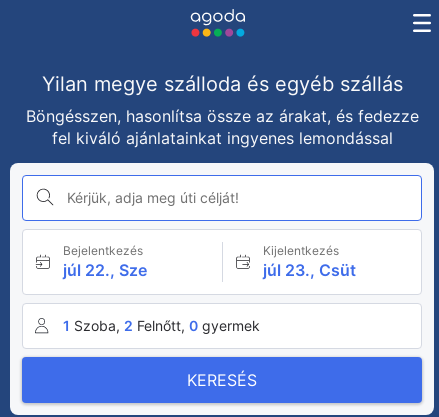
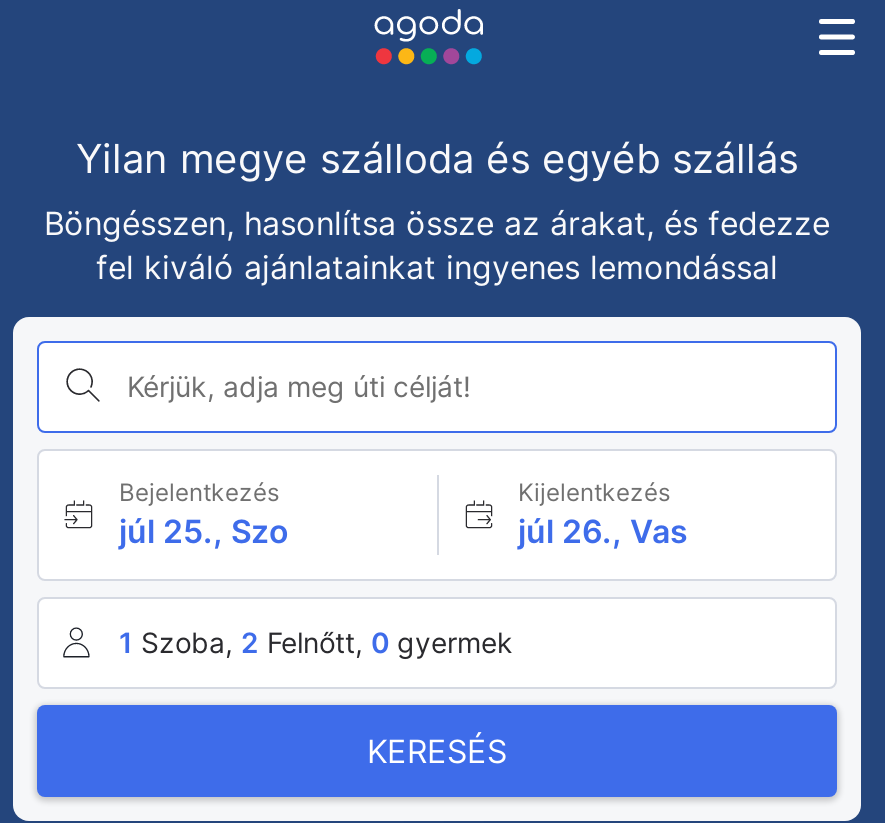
- júl 22., Sze
+ júl 25., Szo

- júl 23., Csüt
+ júl 26., Vas
